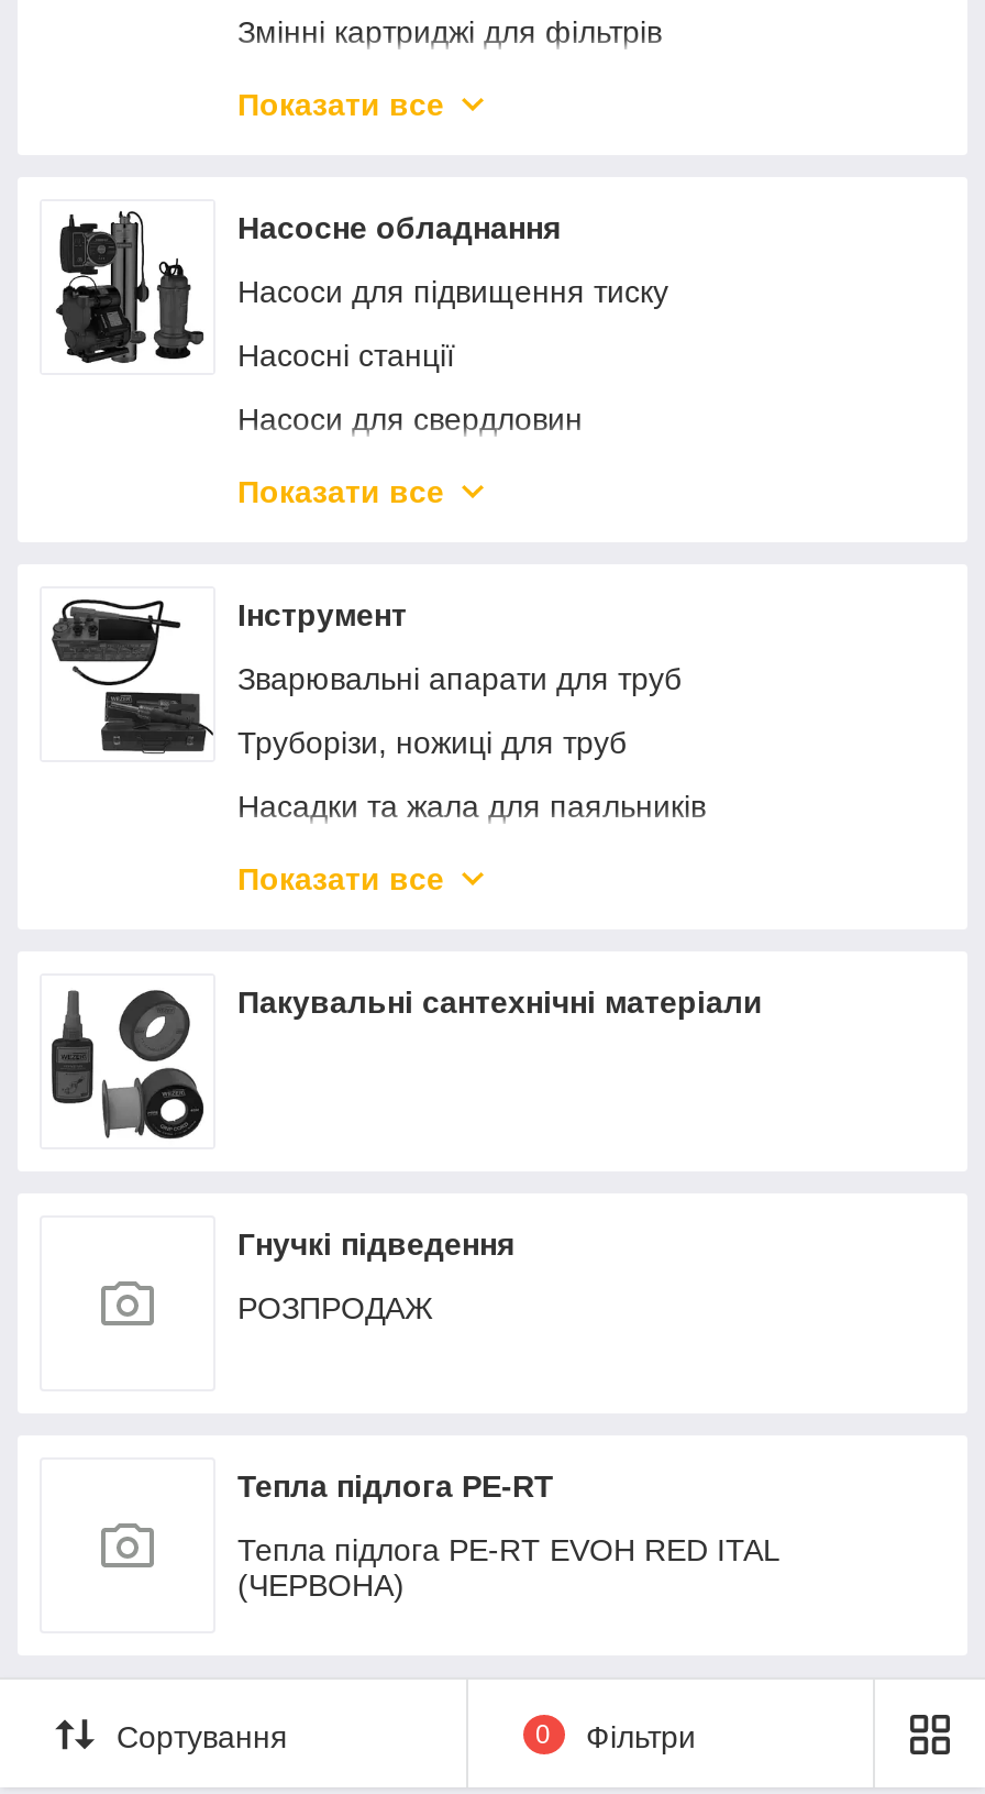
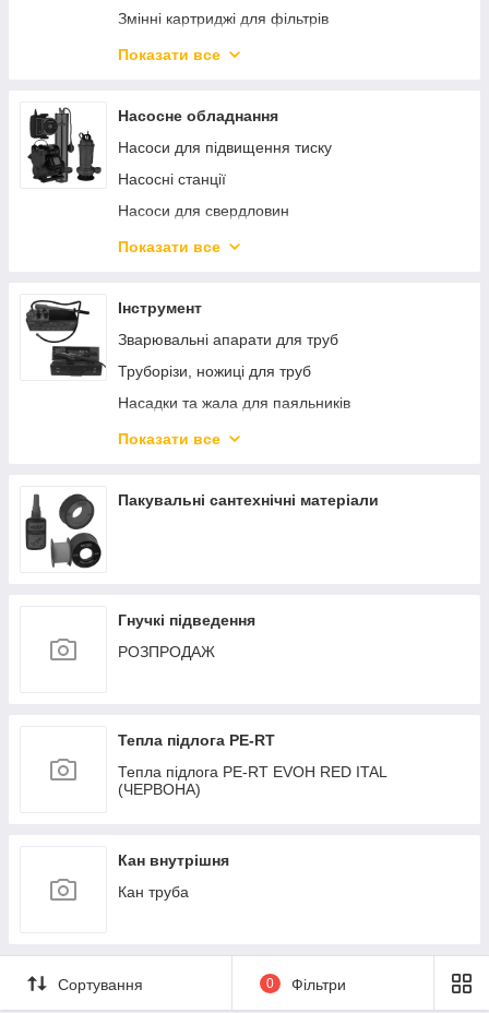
+ Кан внутрішня
+ Кан труба
